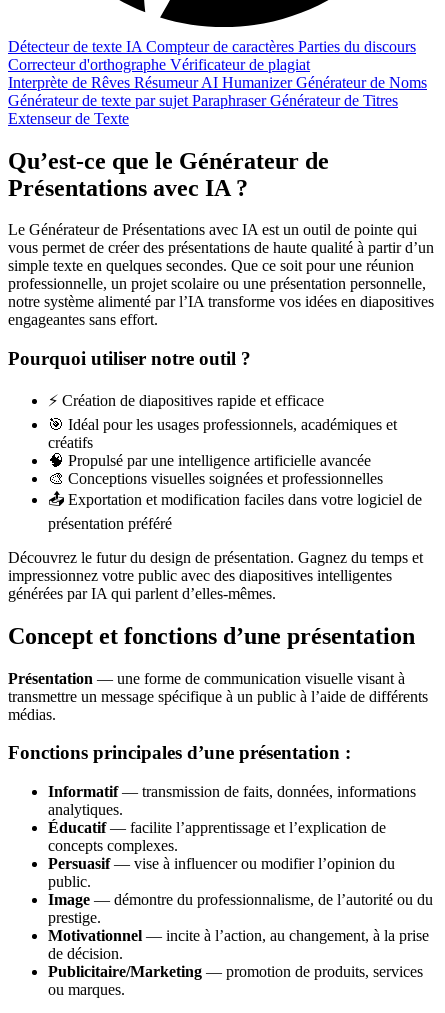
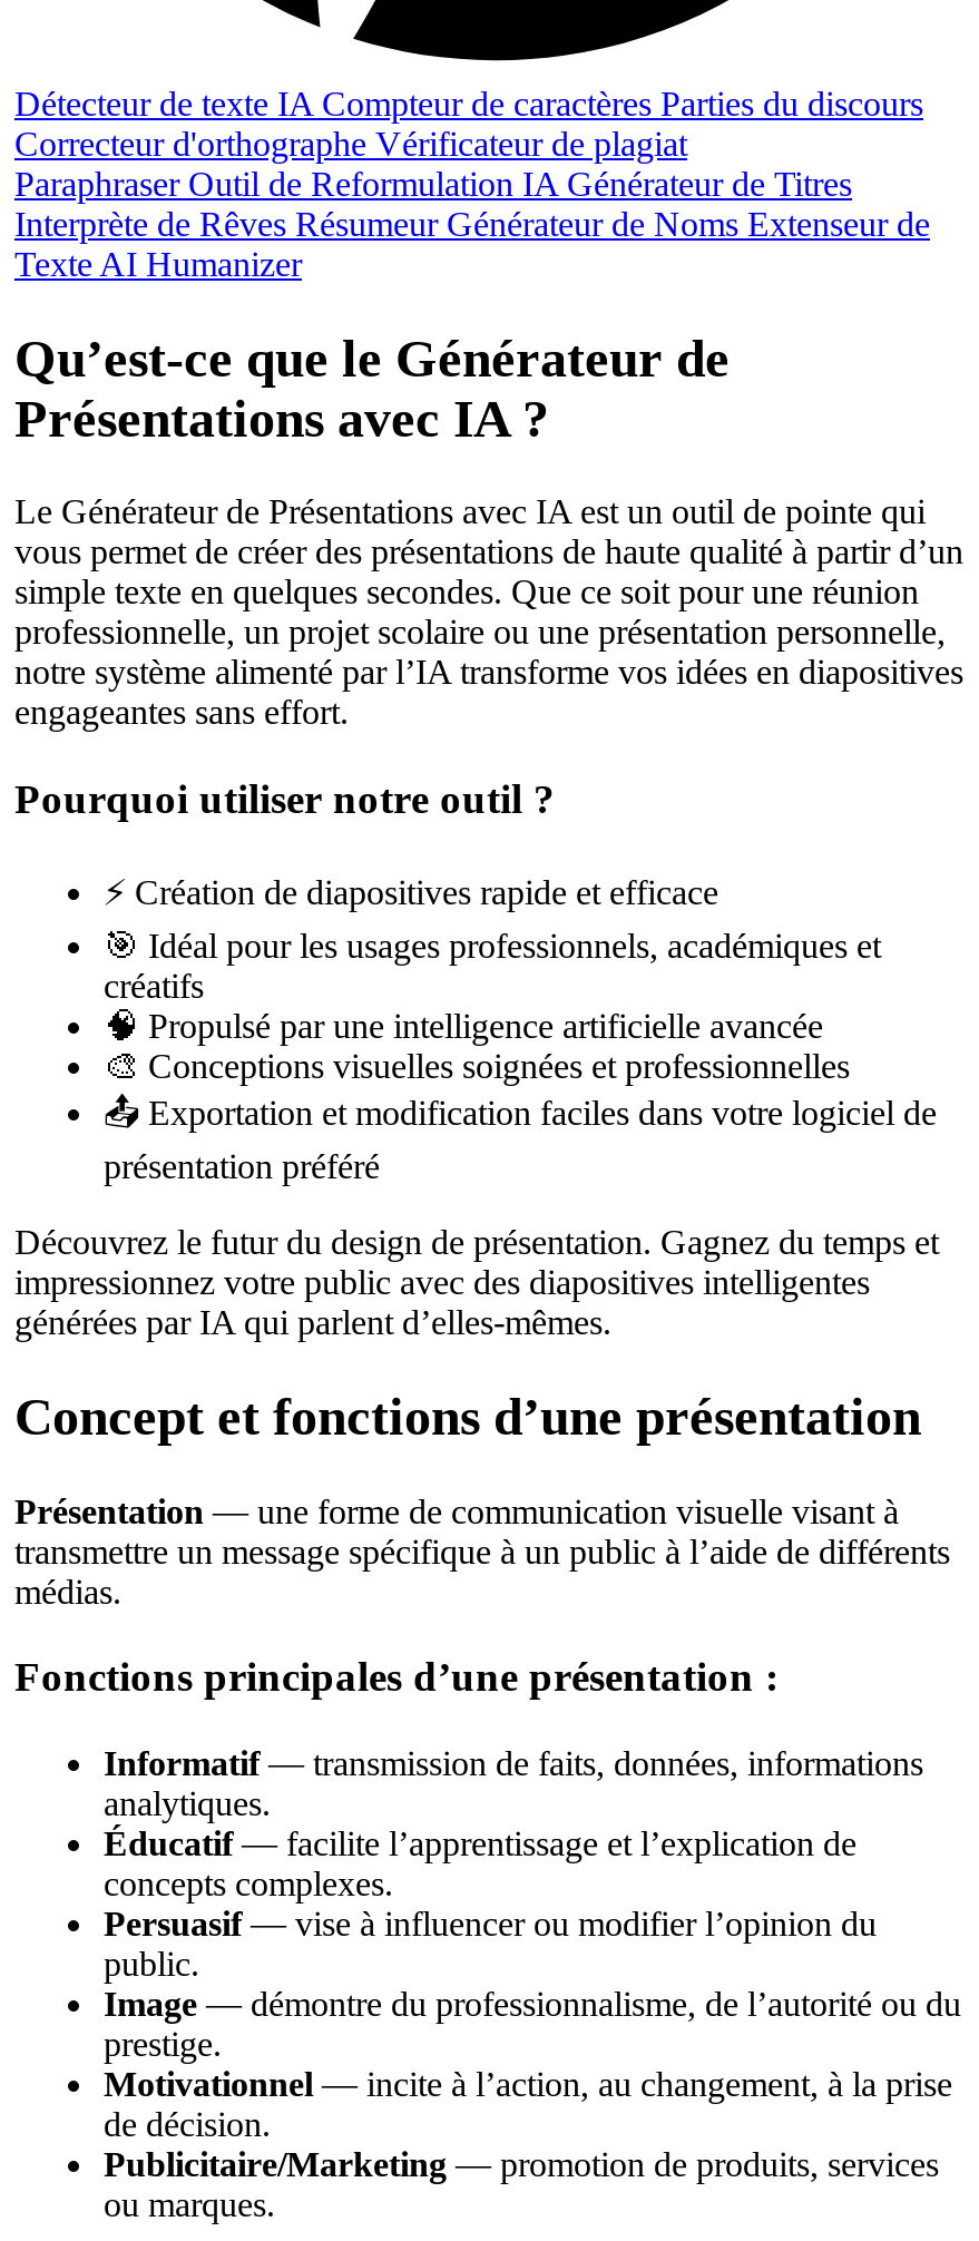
- Interprète de Rêves Résumeur AI Humanizer Générateur de Noms
- Générateur de texte par sujet Paraphraser Générateur de Titres
- Extenseur de Texte
+ Paraphraser Outil de Reformulation IA Générateur de Titres
+ Interprète de Rêves Résumeur Générateur de Noms Extenseur de
+ Texte AI Humanizer
